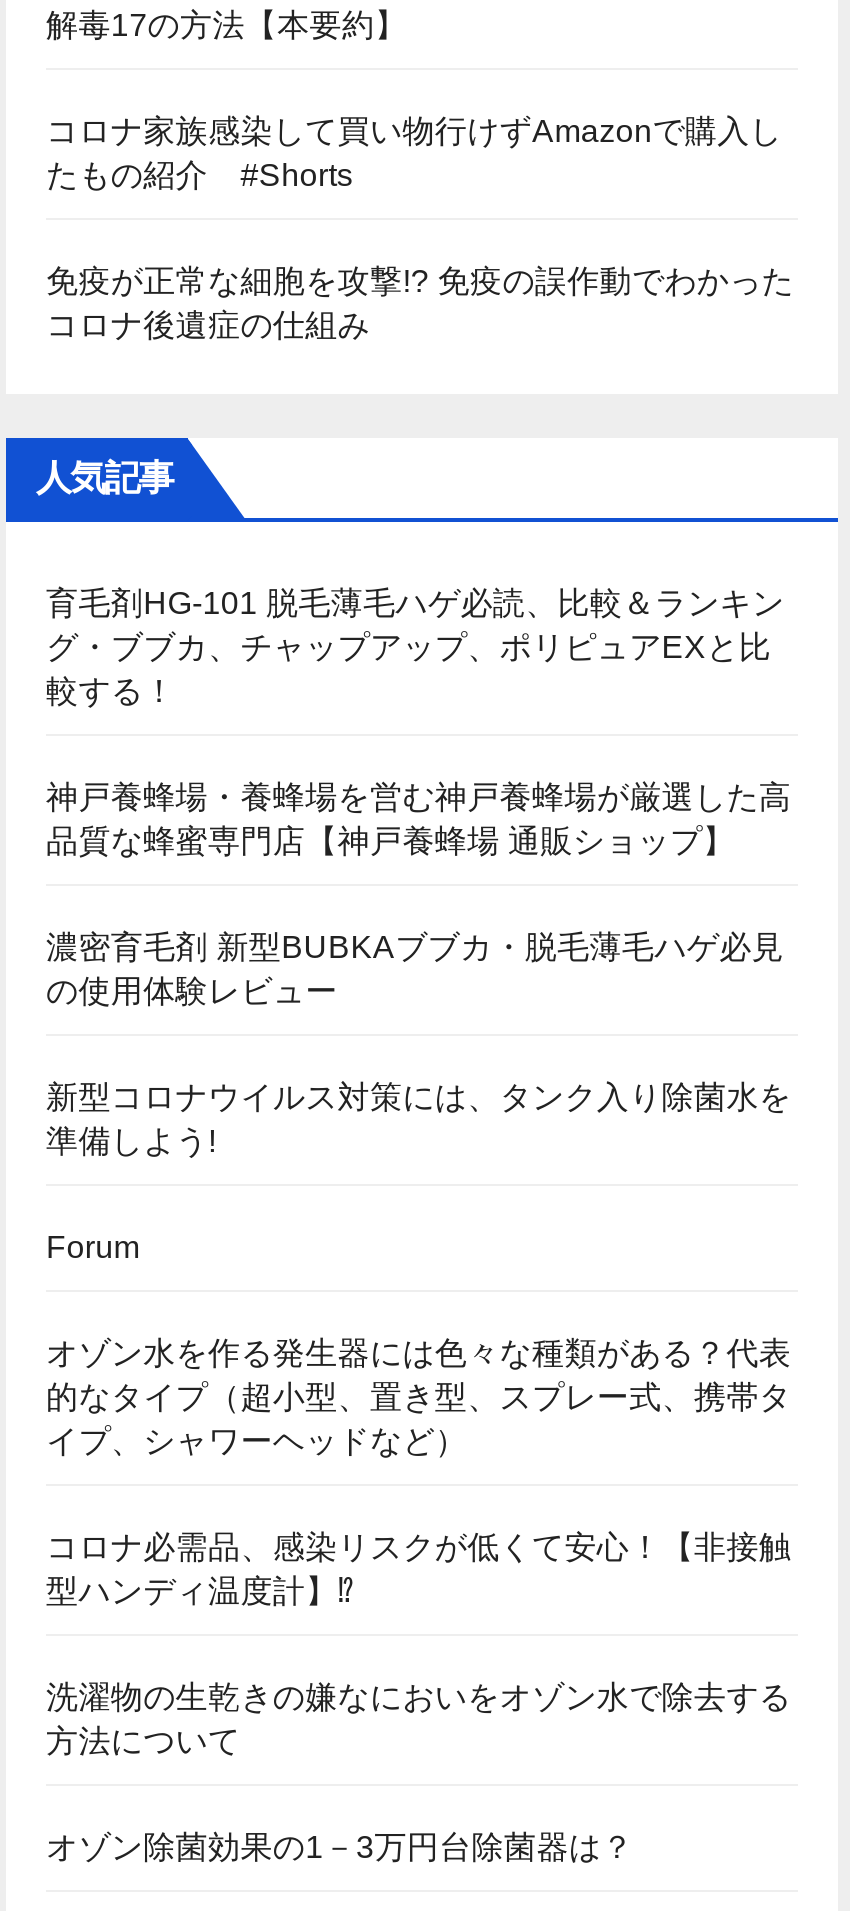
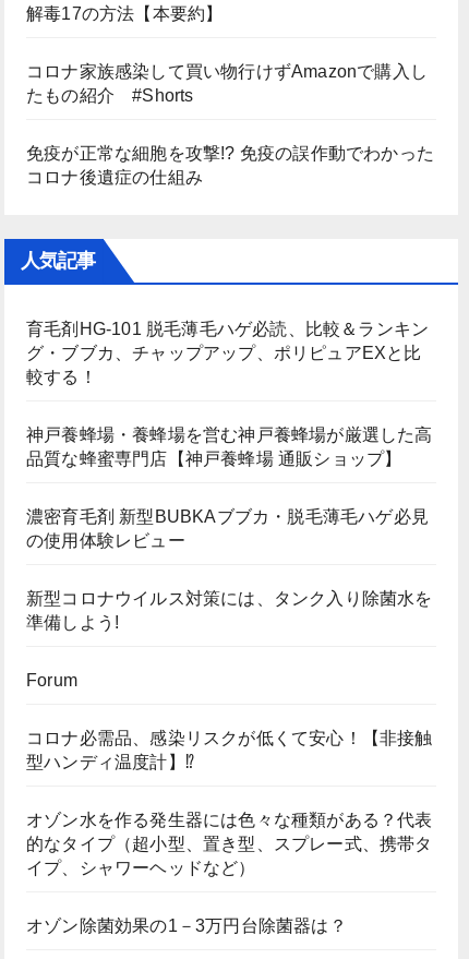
moved down: オゾン水を作る発生器には色々な種類がある？代表 | 的なタイプ（超小型、置き型、スプレー式、携帯タ | イプ、シャワーヘッドなど）

moved up: コロナ必需品、感染リスクが低くて安心！【非接触 | 型ハンディ温度計】⁉

- 洗濯物の生乾きの嫌なにおいをオゾン水で除去する
- 方法について
